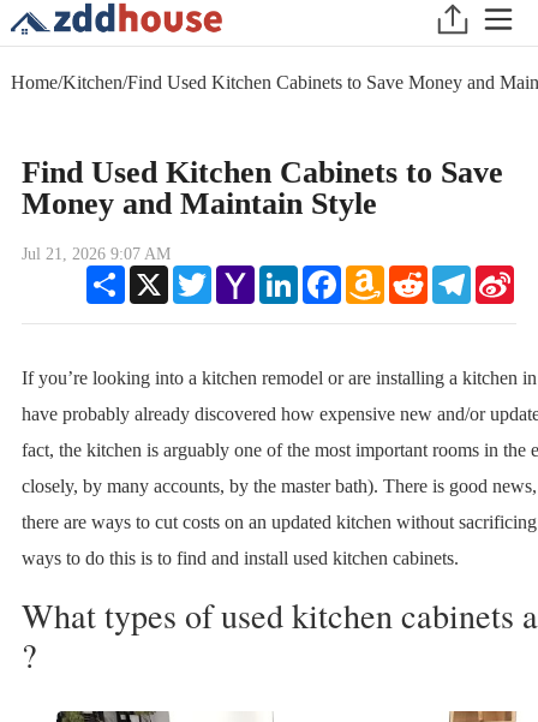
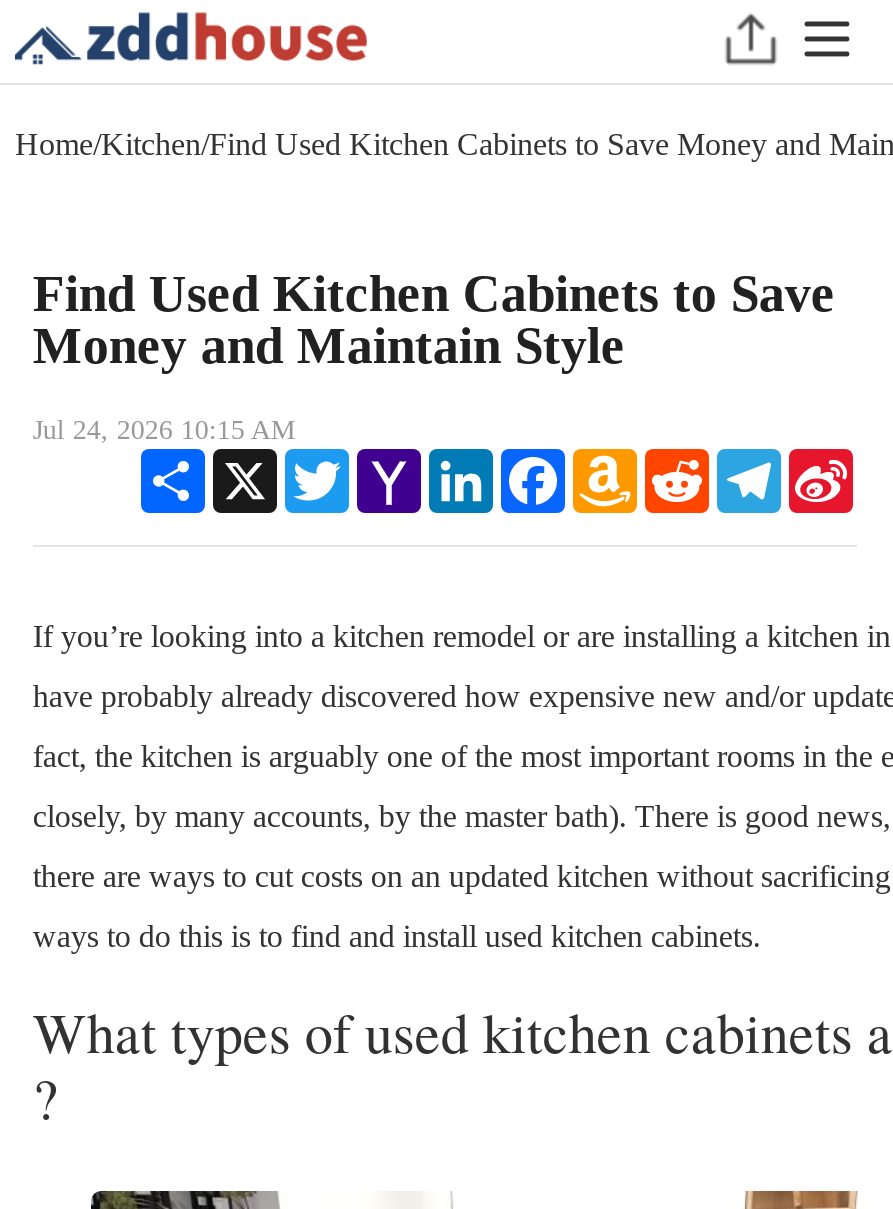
- Jul 21, 2026 9:07 AM
+ Jul 24, 2026 10:15 AM
